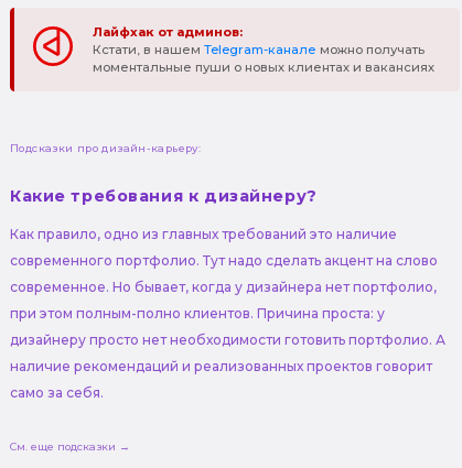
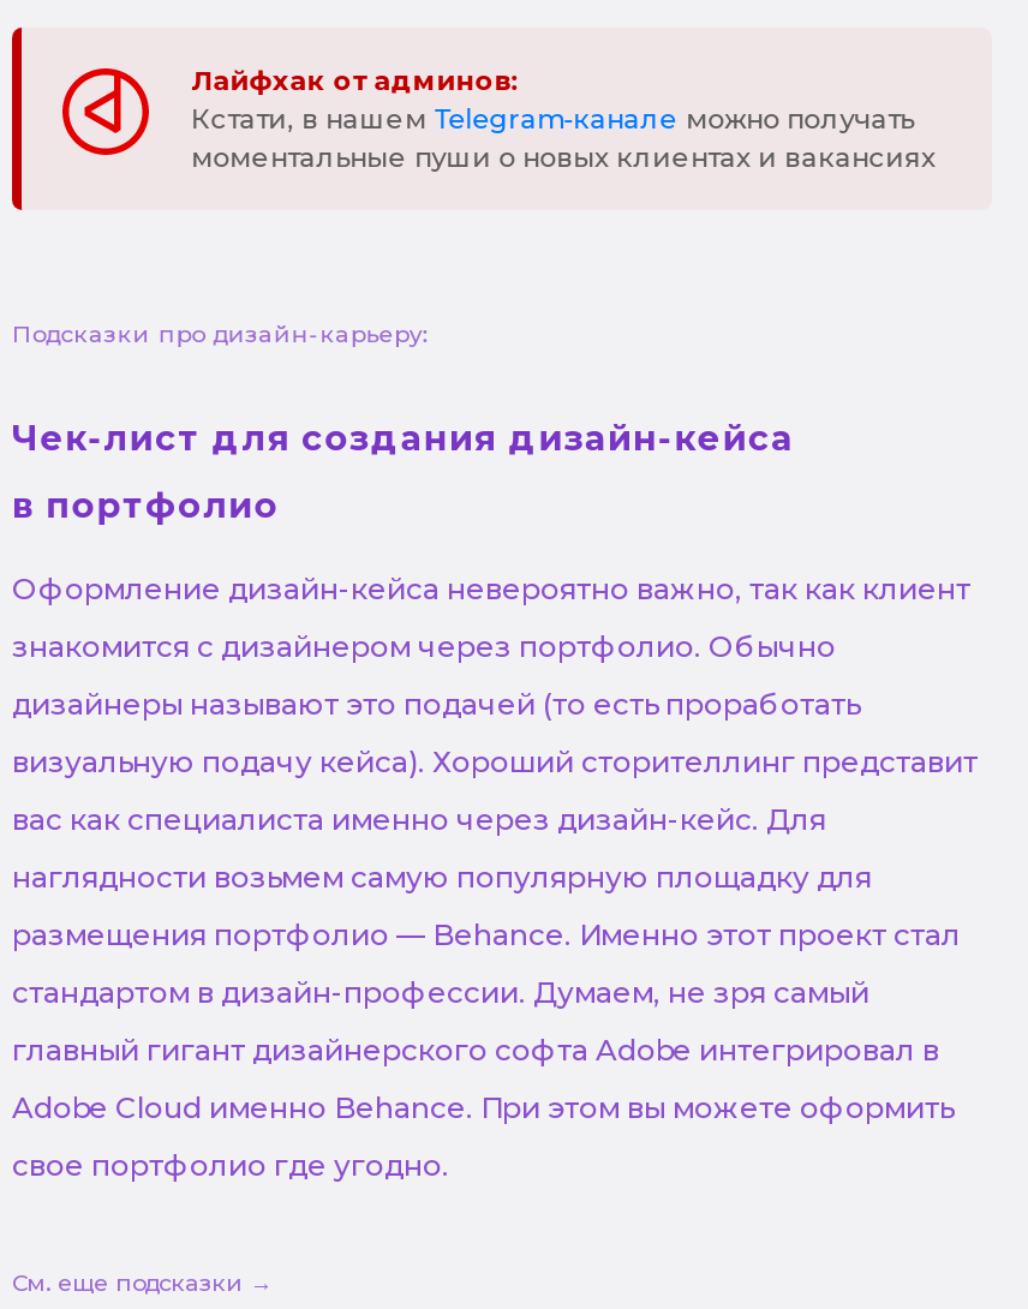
- Какие требования к дизайнеру?
- Как правило, одно из главных требований это наличие
- современного портфолио. Тут надо сделать акцент на слово
- современное. Но бывает, когда у дизайнера нет портфолио,
- при этом полным-полно клиентов. Причина проста: у
- дизайнеру просто нет необходимости готовить портфолио. А
- наличие рекомендаций и реализованных проектов говорит
- само за себя.
+ Чек-лист для создания дизайн-кейса
+ в портфолио
+ Оформление дизайн-кейса невероятно важно, так как клиент
+ знакомится с дизайнером через портфолио. Обычно
+ дизайнеры называют это подачей (то есть проработать
+ визуальную подачу кейса). Хороший сторителлинг представит
+ вас как специалиста именно через дизайн-кейс. Для
+ наглядности возьмем самую популярную площадку для
+ размещения портфолио — Behance. Именно этот проект стал
+ стандартом в дизайн-профессии. Думаем, не зря самый
+ главный гигант дизайнерского софта Adobe интегрировал в
+ Adobe Cloud именно Behance. При этом вы можете оформить
+ свое портфолио где угодно.
